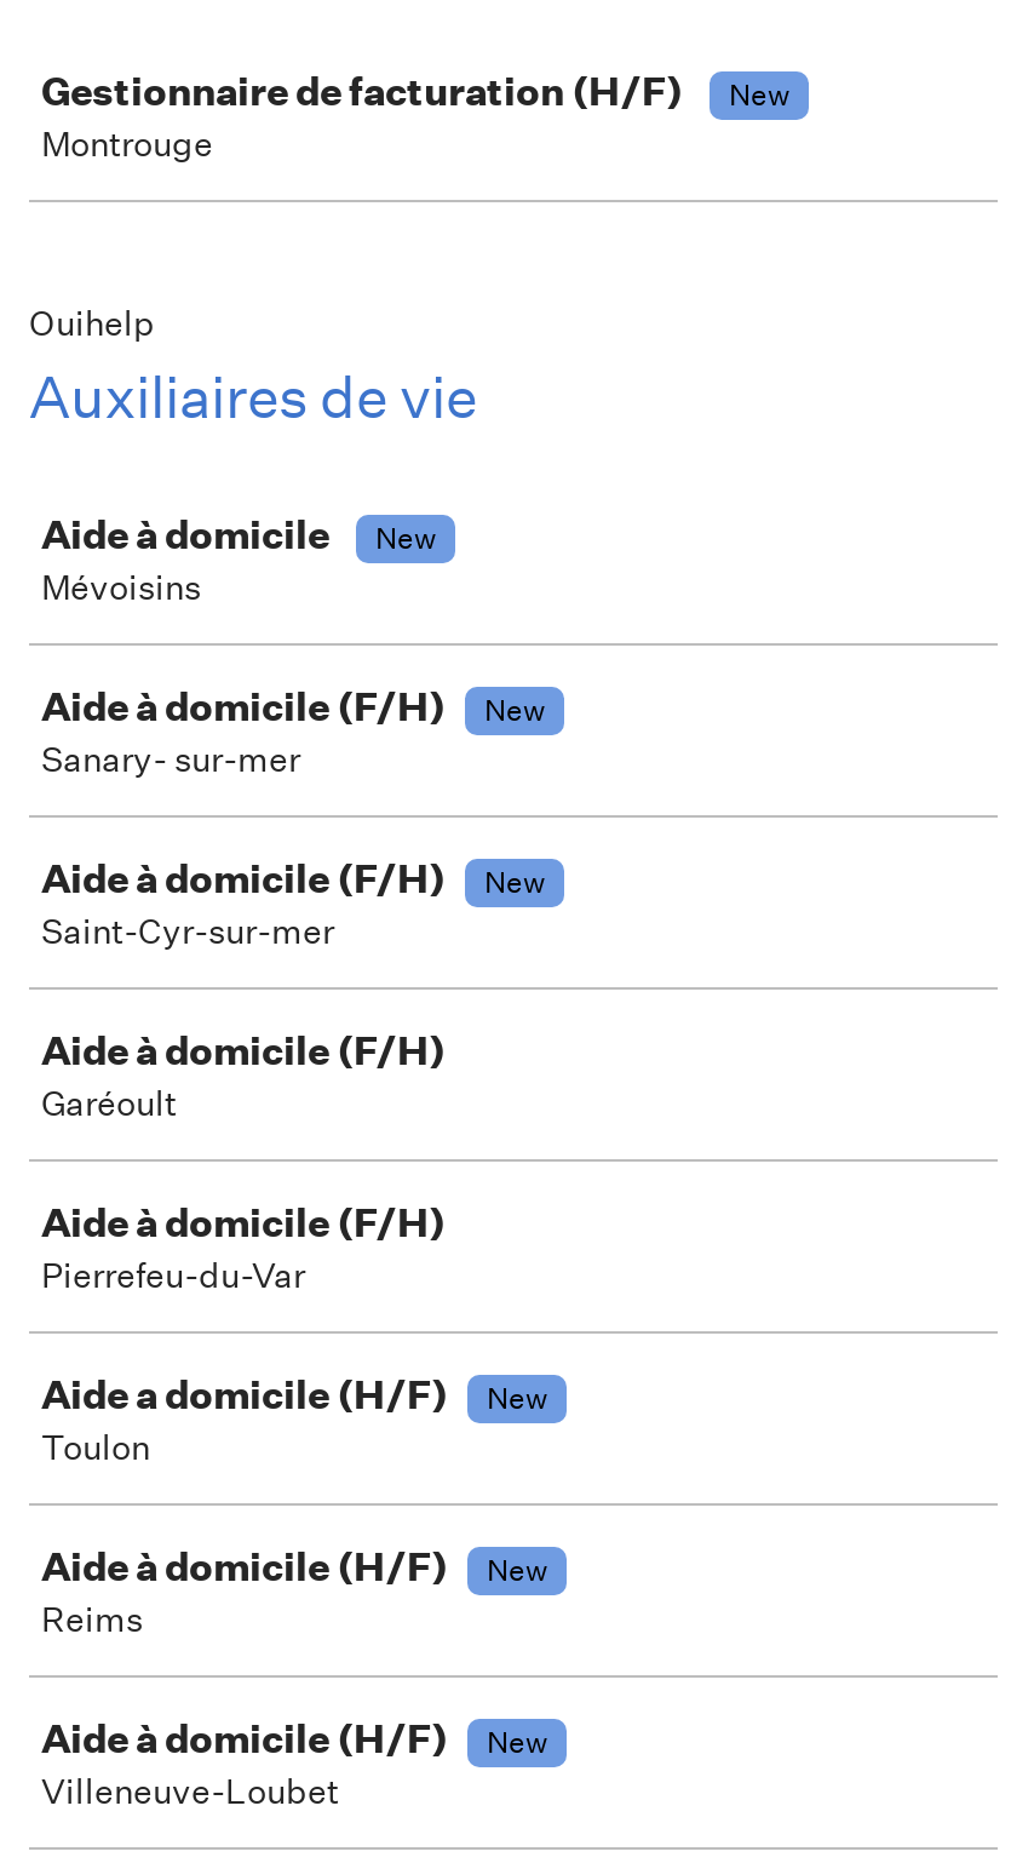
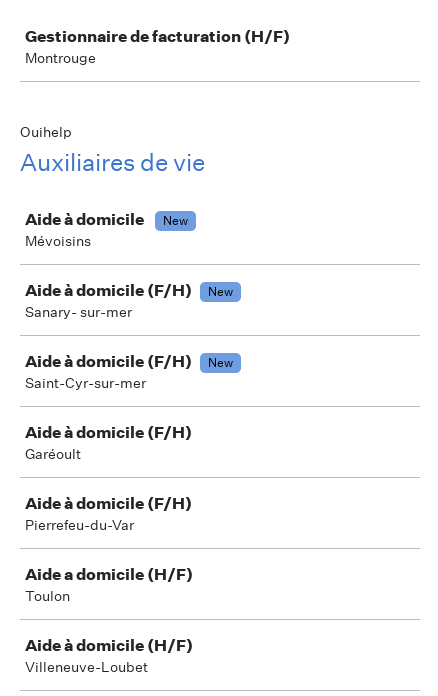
- New

- New

- New
- Reims
- Aide à domicile (H/F)
- New
